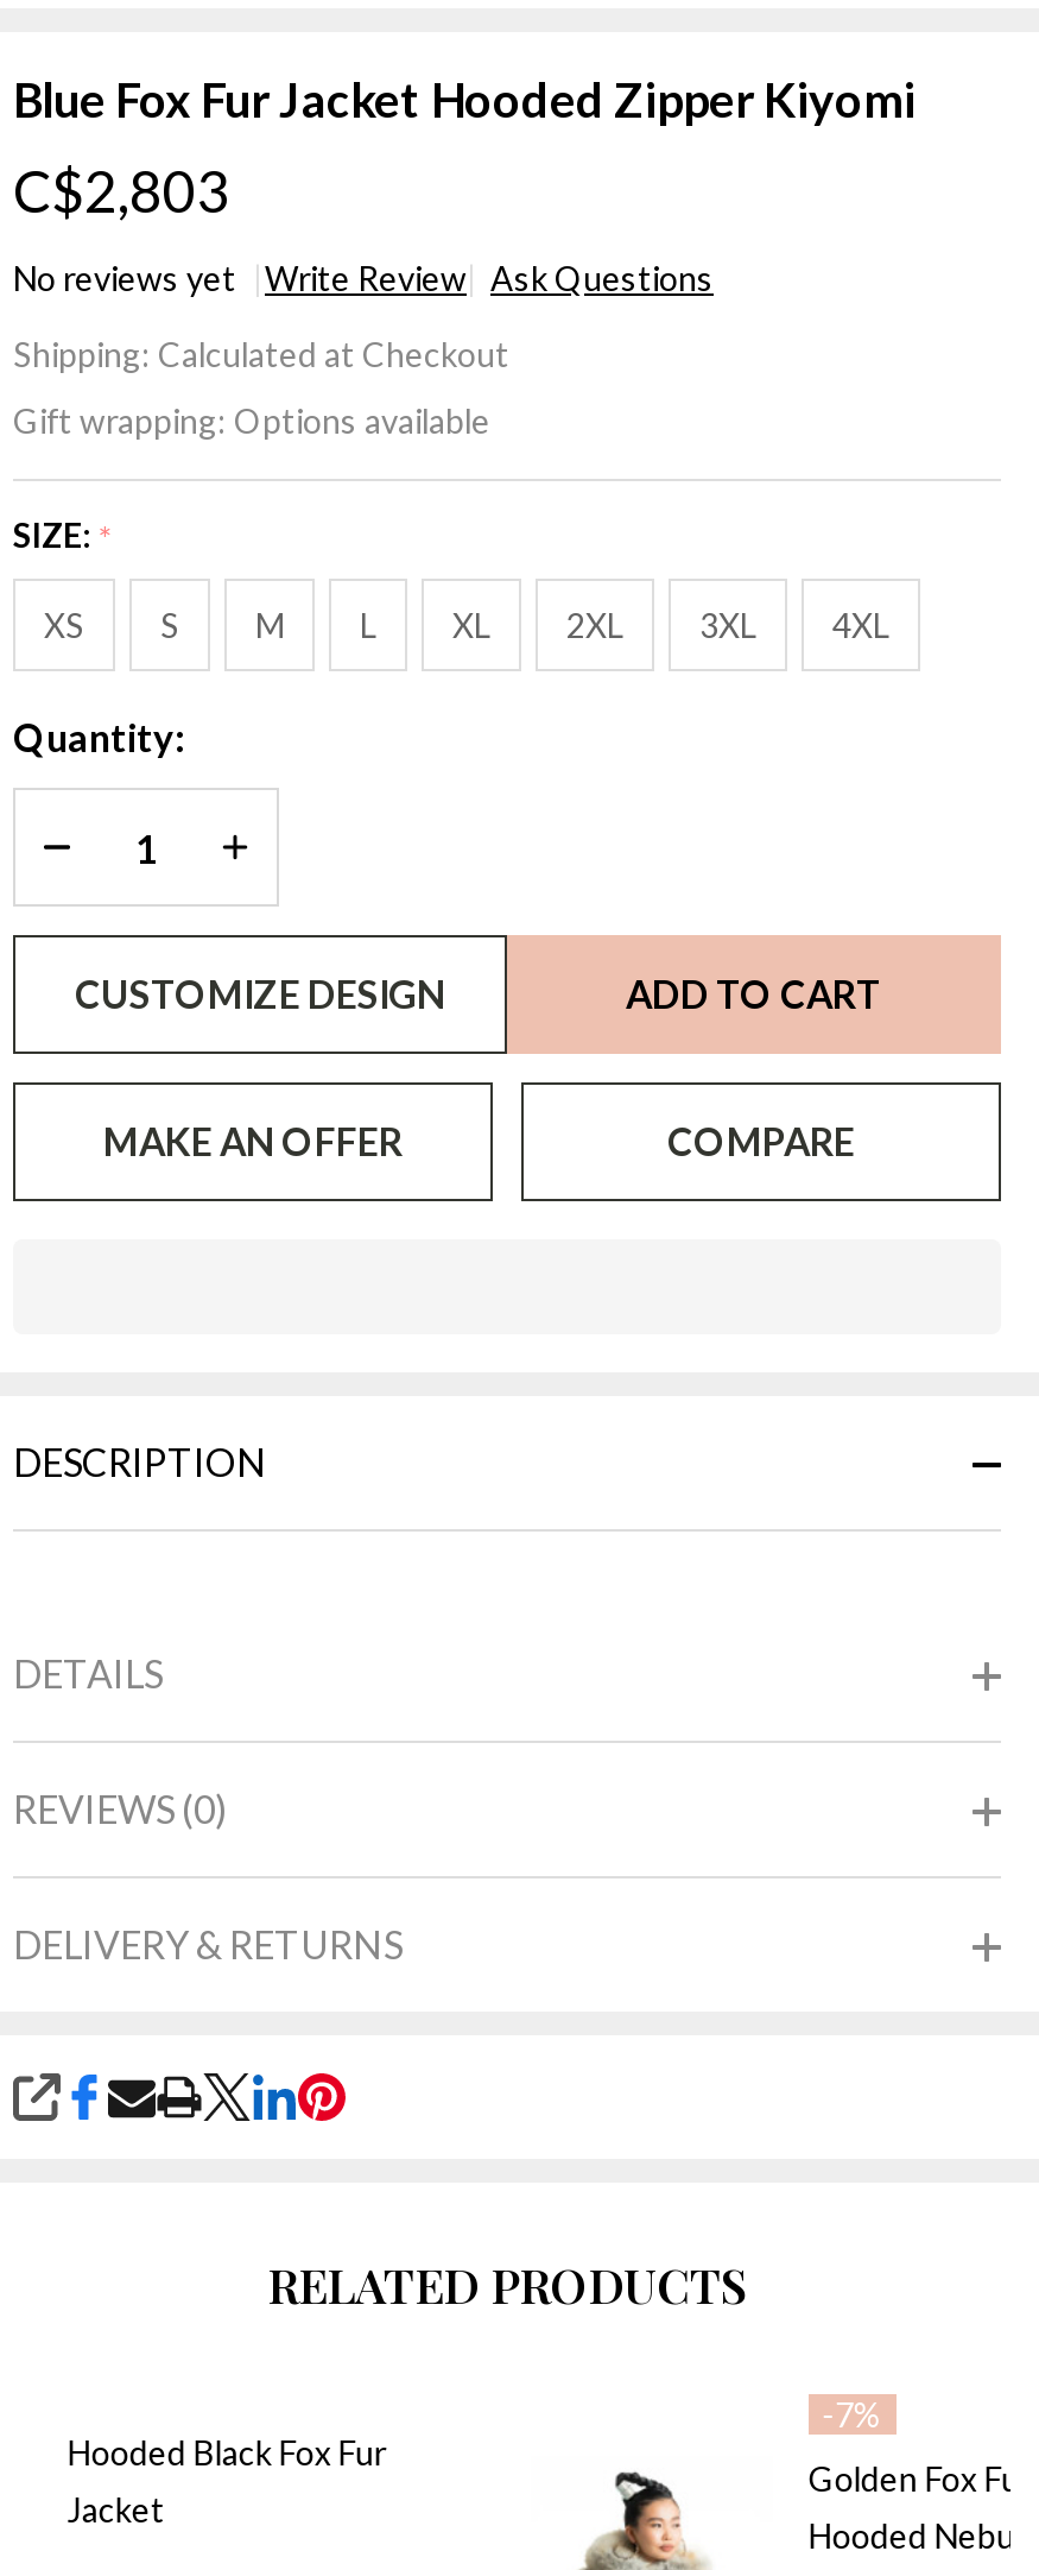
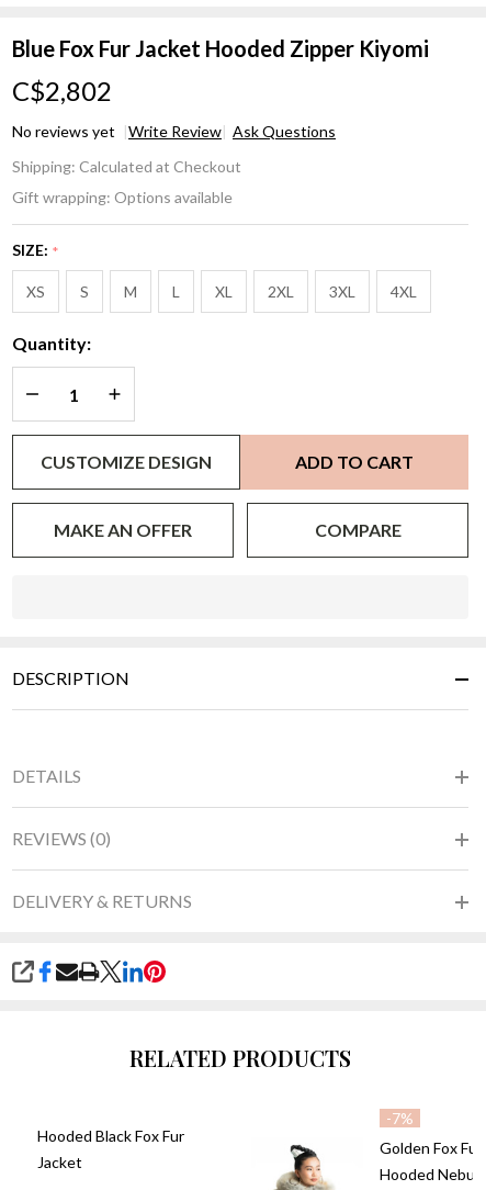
- C$2,803
+ C$2,802
